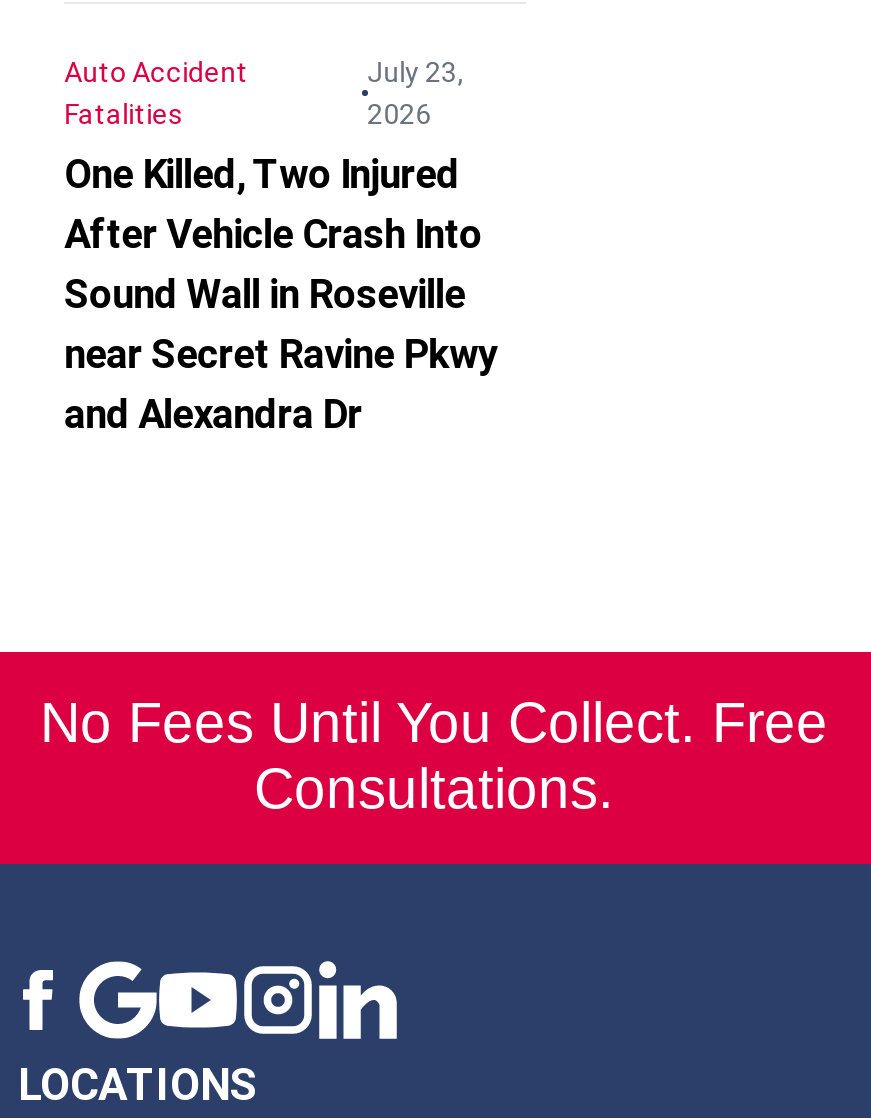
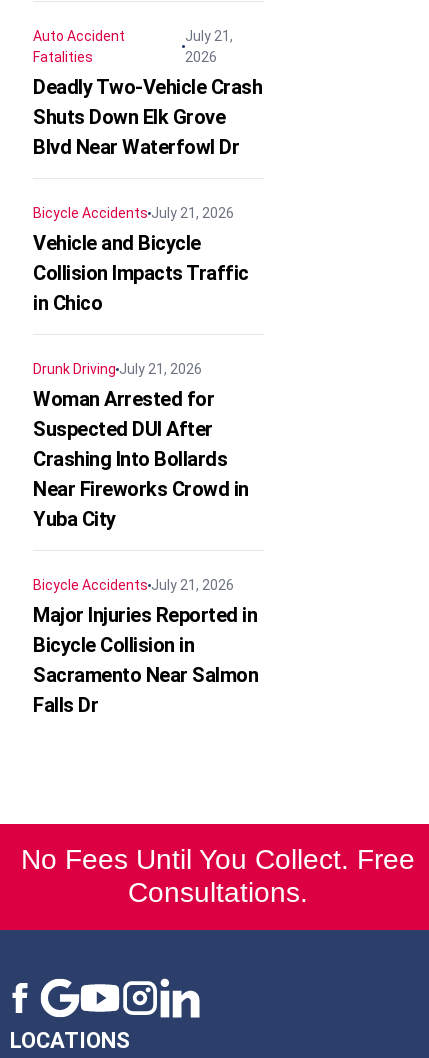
- July 23,
+ July 21,

- One Killed, Two Injured
- After Vehicle Crash Into
- Sound Wall in Roseville
- near Secret Ravine Pkwy
- and Alexandra Dr
+ Deadly Two-Vehicle Crash
+ Shuts Down Elk Grove
+ Blvd Near Waterfowl Dr
+ Bicycle Accidents July 21, 2026
+ Vehicle and Bicycle
+ Collision Impacts Traffic
+ in Chico
+ Drunk Driving July 21, 2026
+ Woman Arrested for
+ Suspected DUI After
+ Crashing Into Bollards
+ Near Fireworks Crowd in
+ Yuba City
+ Bicycle Accidents July 21, 2026
+ Major Injuries Reported in
+ Bicycle Collision in
+ Sacramento Near Salmon
+ Falls Dr
